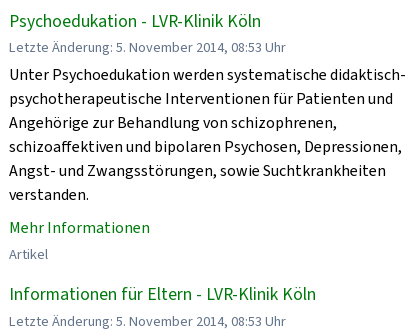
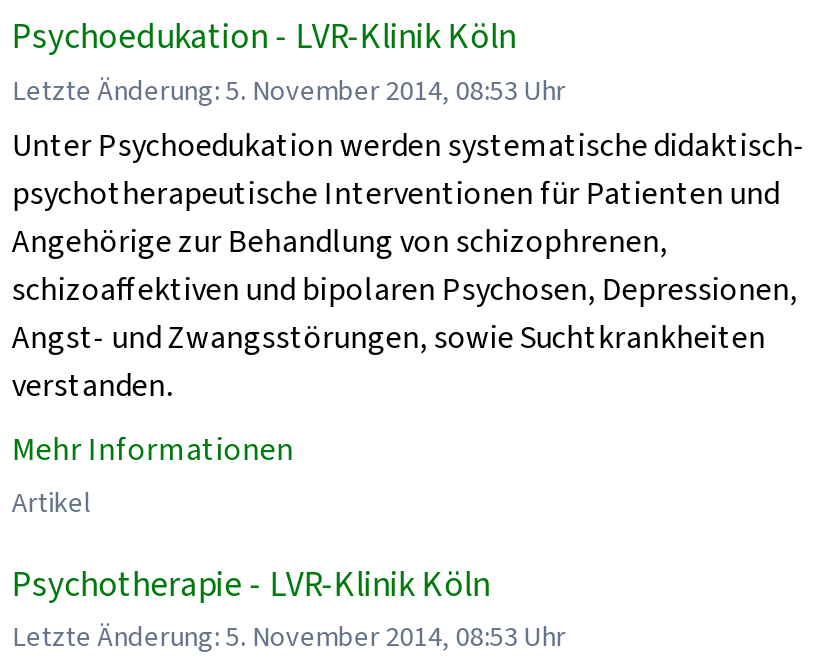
- Informationen für Eltern - LVR-Klinik Köln
+ Psychotherapie - LVR-Klinik Köln
